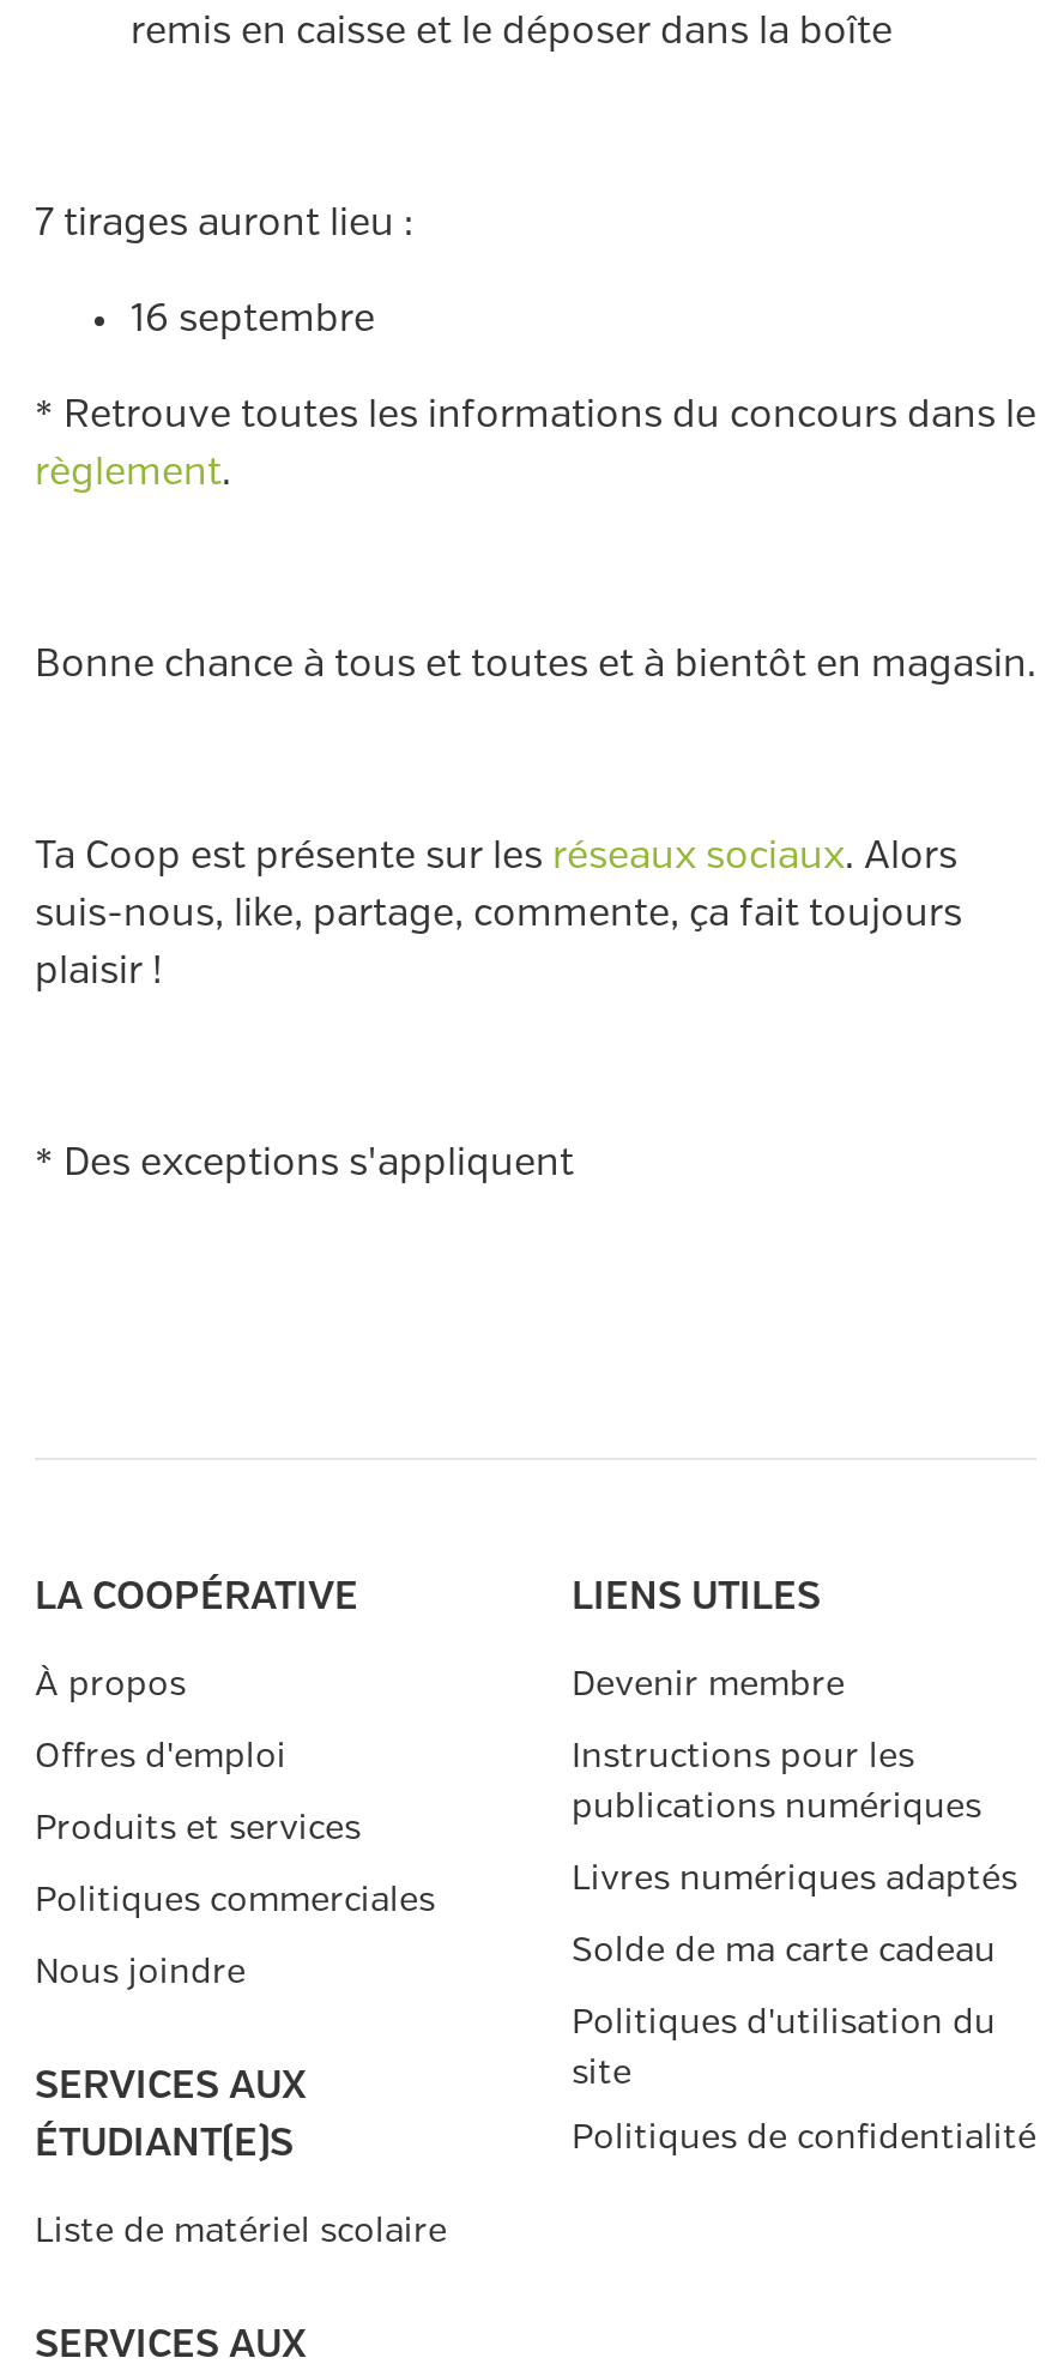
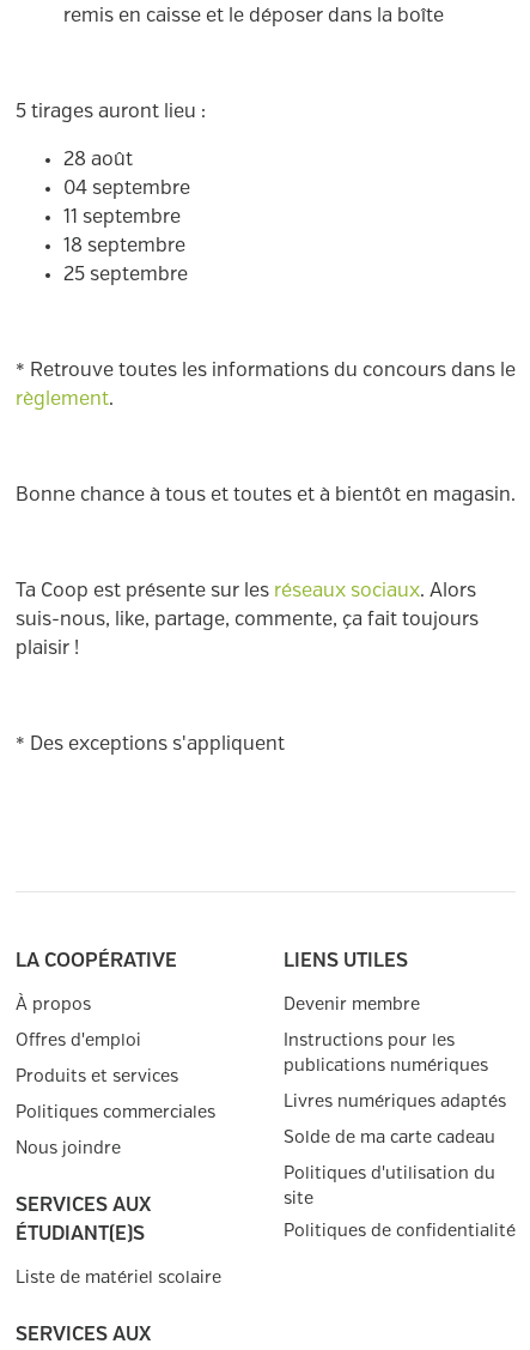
- 7 tirages auront lieu :
+ 5 tirages auront lieu :

- 16 septembre
+ 28 août
+ 04 septembre
+ 11 septembre
+ 18 septembre
+ 25 septembre
